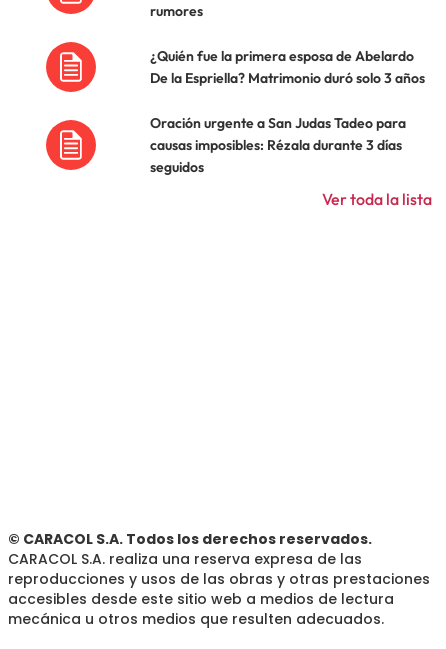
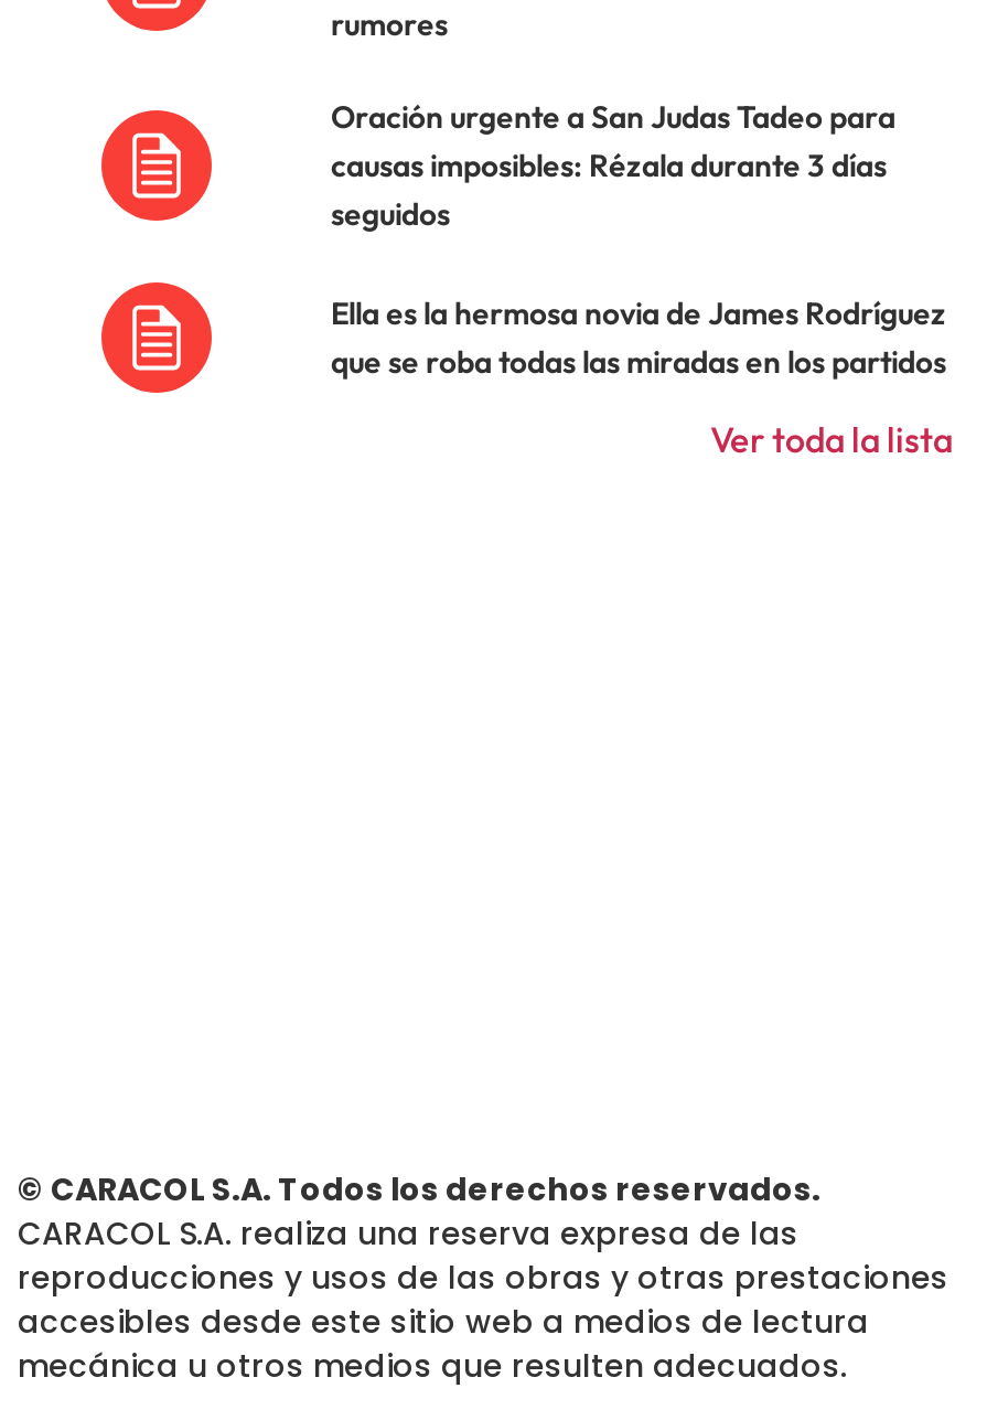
moved down: [image]

- ¿Quién fue la primera esposa de Abelardo
- De la Espriella? Matrimonio duró solo 3 años

moved up: Oración urgente a San Judas Tadeo para | causas imposibles: Rézala durante 3 días | seguidos

+ Ella es la hermosa novia de James Rodríguez
+ que se roba todas las miradas en los partidos
